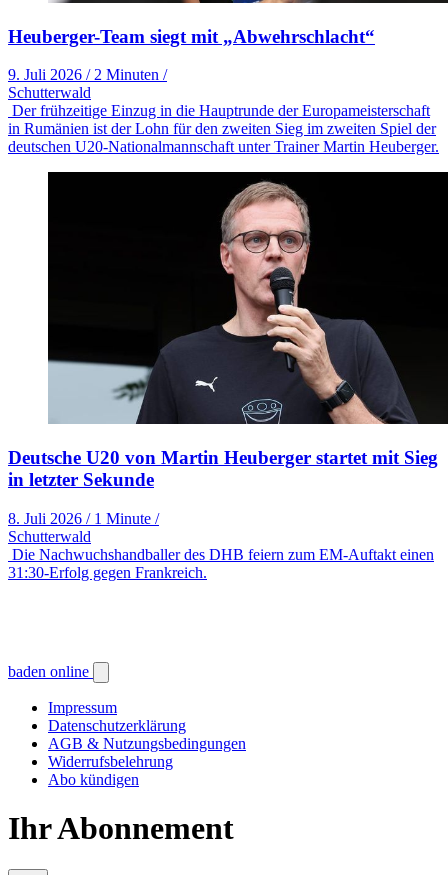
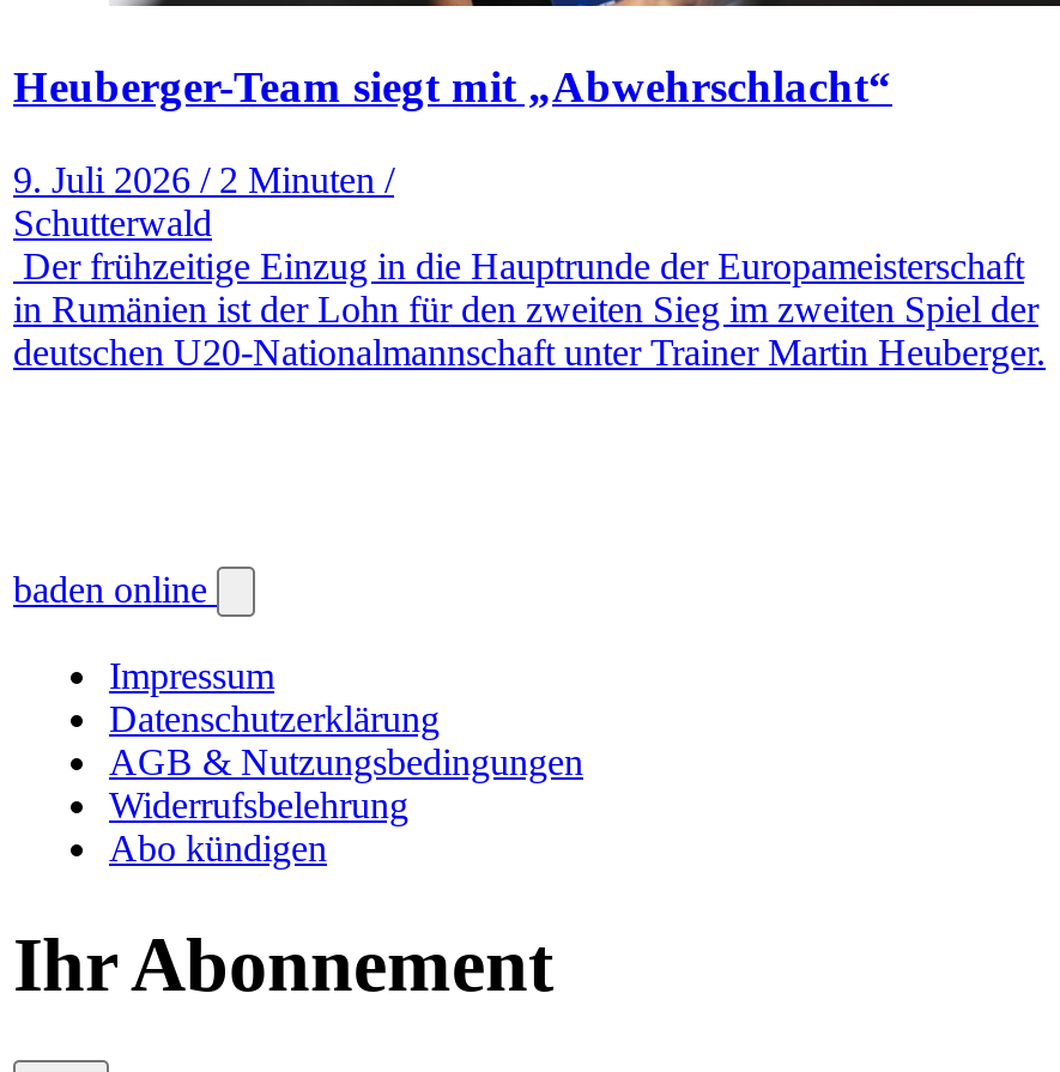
- [image]
- Deutsche U20 von Martin Heuberger startet mit Sieg
- in letzter Sekunde
- 8. Juli 2026 / 1 Minute /
- Schutterwald
- Die Nachwuchshandballer des DHB feiern zum EM-Auftakt einen
- 31:30-Erfolg gegen Frankreich.
